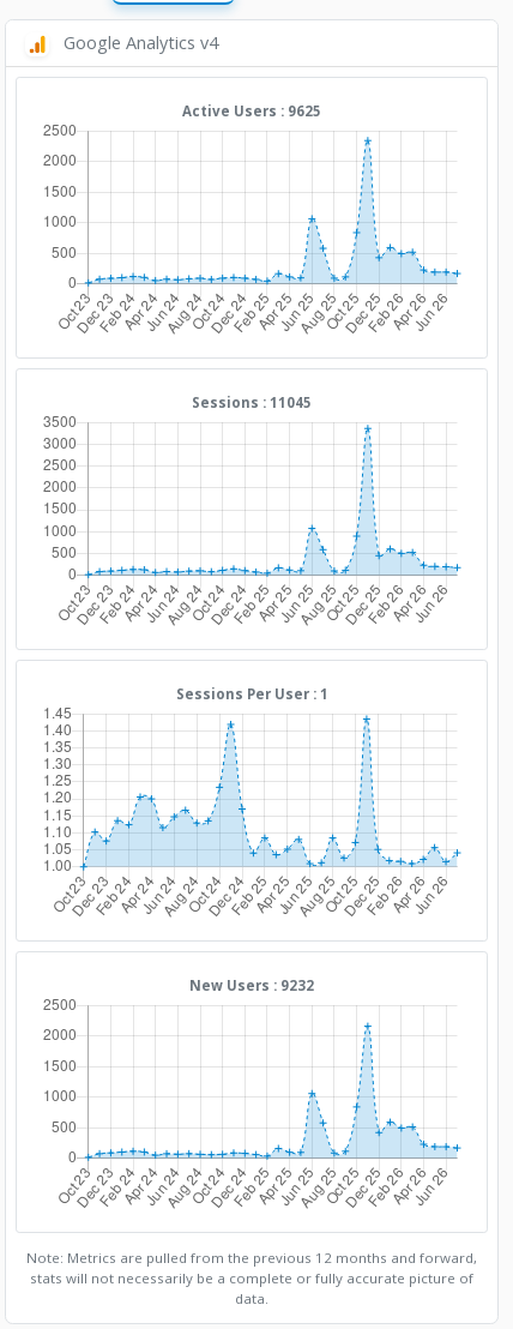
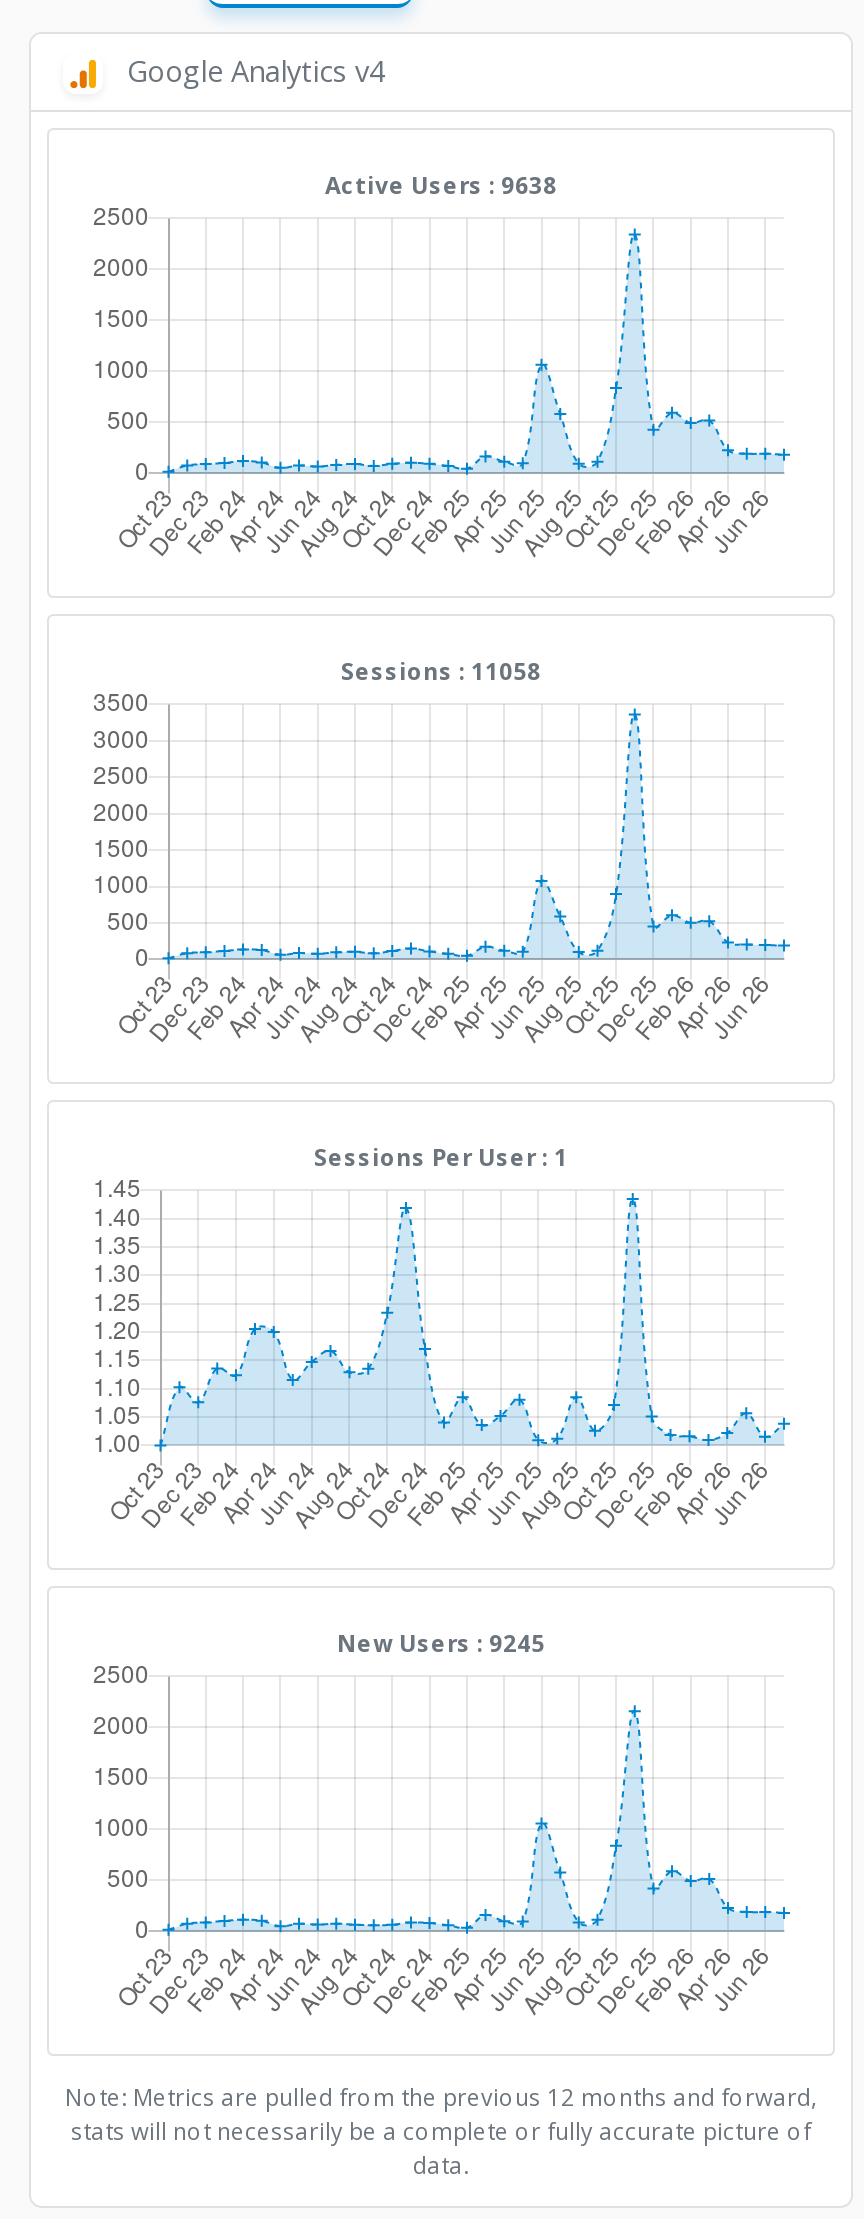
- Active Users : 9625
+ Active Users : 9638

- Sessions : 11045
+ Sessions : 11058

- New Users : 9232
+ New Users : 9245
